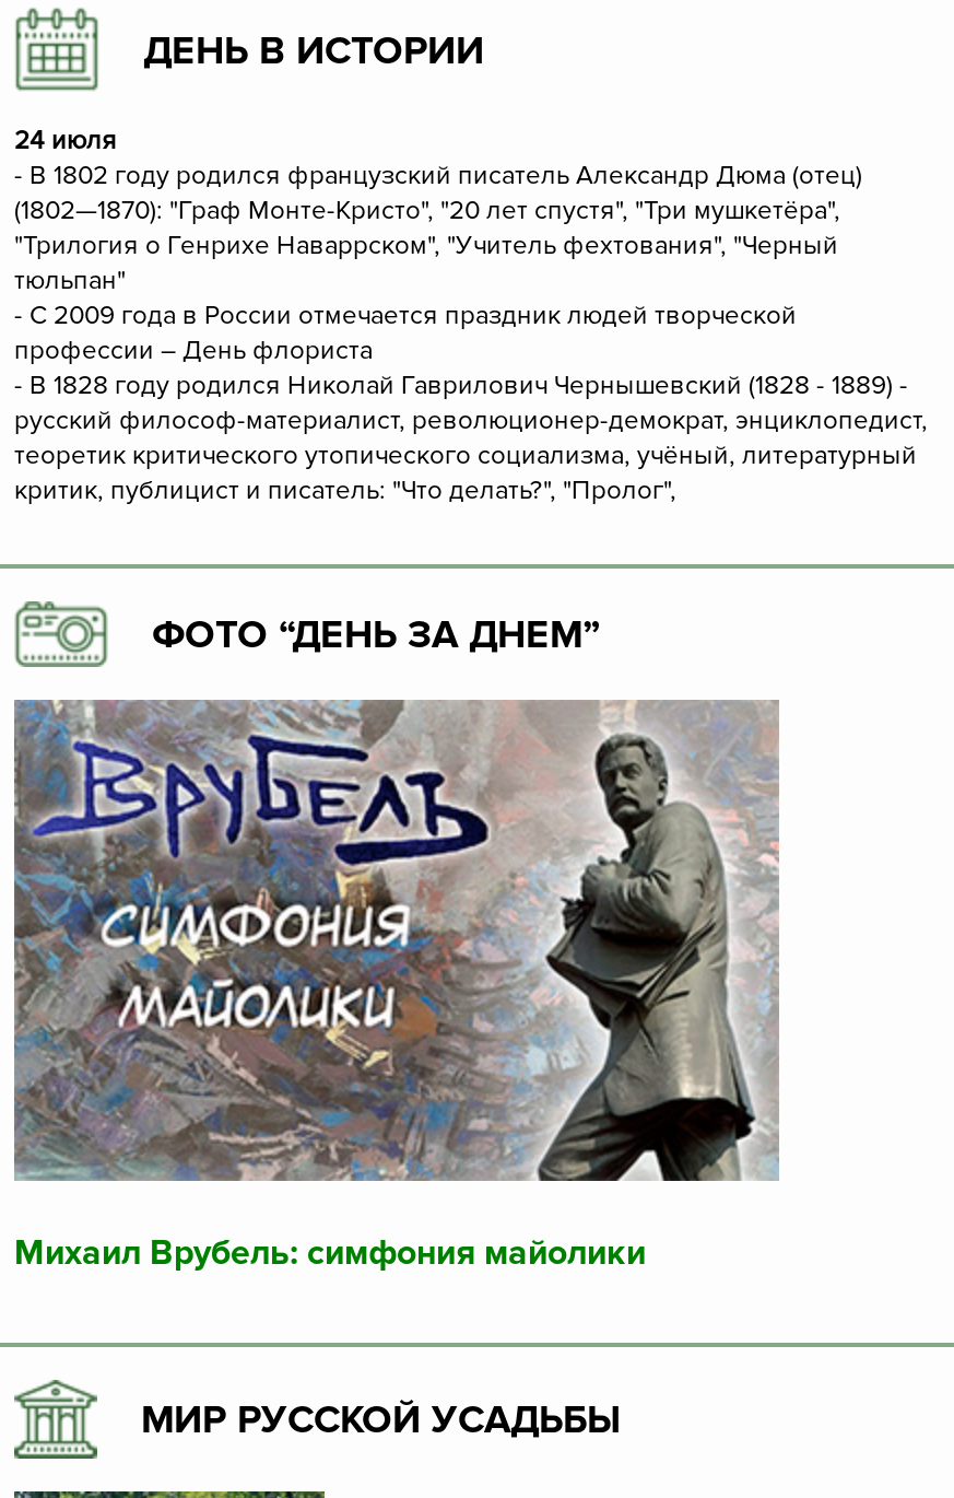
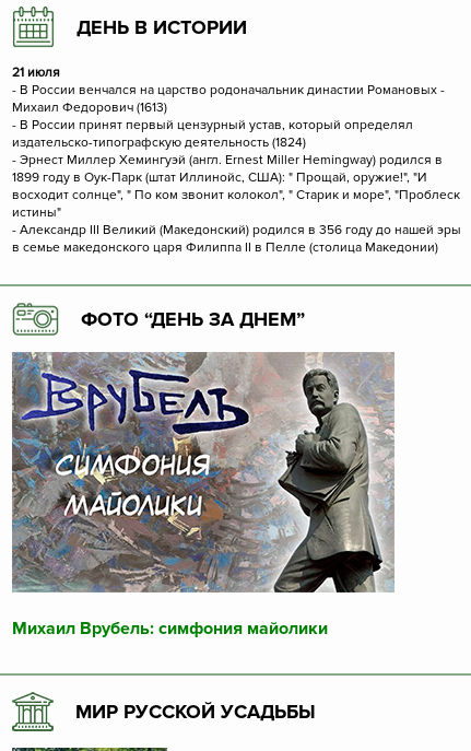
- 24 июля
- - В 1802 году родился французский писатель Александр Дюма (отец)
- (1802—1870): "Граф Монте-Кристо", "20 лет спустя", "Три мушкетёра",
- "Трилогия о Генрихе Наваррском", "Учитель фехтования", "Черный
- тюльпан"
- - C 2009 года в России отмечается праздник людей творческой
- профессии – День флориста
- - В 1828 году родился Николай Гаврилович Чернышевский (1828 - 1889) -
- русский философ-материалист, революционер-демократ, энциклопедист,
- теоретик критического утопического социализма, учёный, литературный
- критик, публицист и писатель: "Что делать?", "Пролог",
+ 21 июля
+ - В России венчался на царство родоначальник династии Романовых -
+ Михаил Федорович (1613)
+ - В России принят первый цензурный устав, который определял
+ издательско-типографскую деятельность (1824)
+ - Эрнест Миллер Хемингуэй (англ. Ernest Miller Hemingway) родился в
+ 1899 году в Оук-Парк (штат Иллинойс, США): " Прощай, оружие!", "И
+ восходит солнце", " По ком звонит колокол", " Старик и море", "Проблеск
+ истины"
+ - Александр III Великий (Македонский) родился в 356 году до нашей эры
+ в семье македонского царя Филиппа II в Пелле (столица Македонии)
